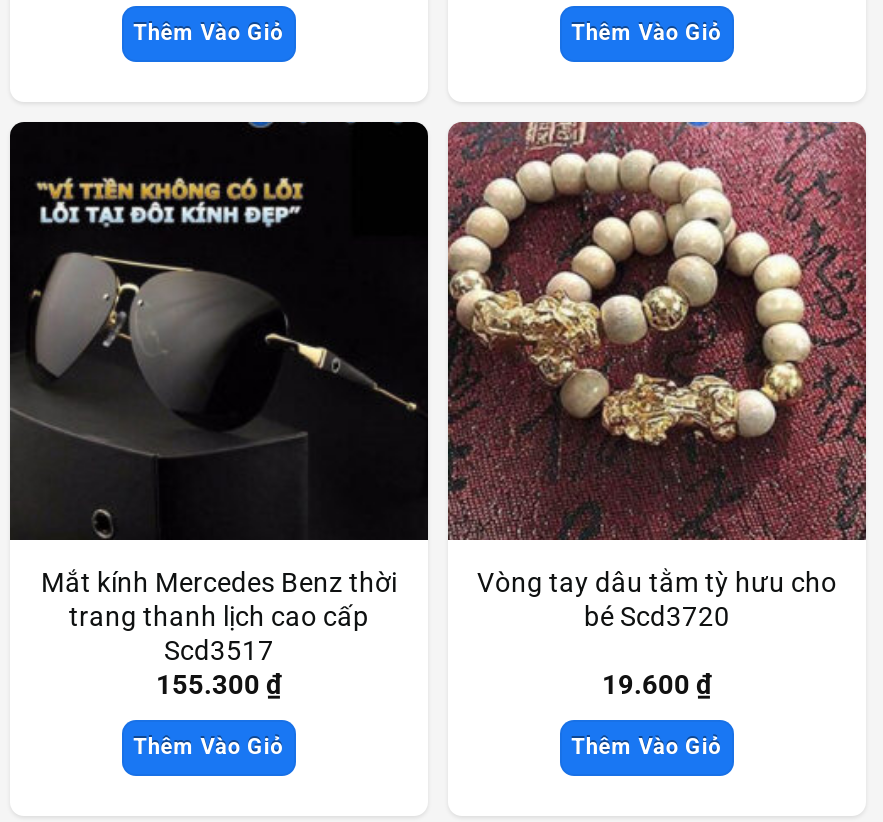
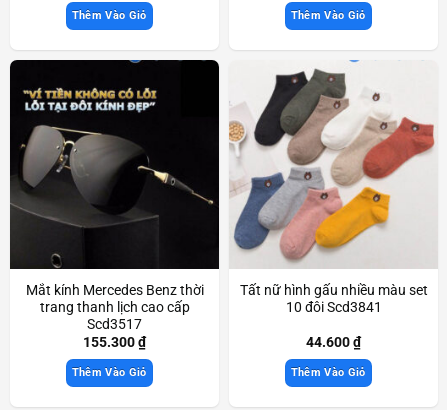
- [image]
- Vòng tay dâu tằm tỳ hưu cho
- bé Scd3720
+ [image]
+ Tất nữ hình gấu nhiều màu set
+ 10 đôi Scd3841

- 19.600 ₫
+ 44.600 ₫
